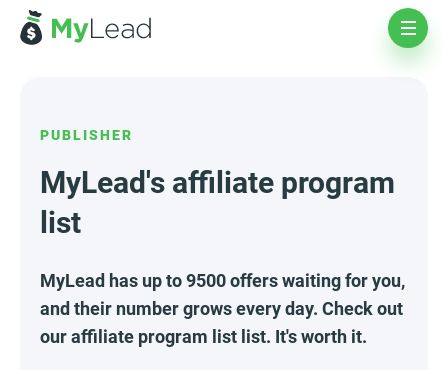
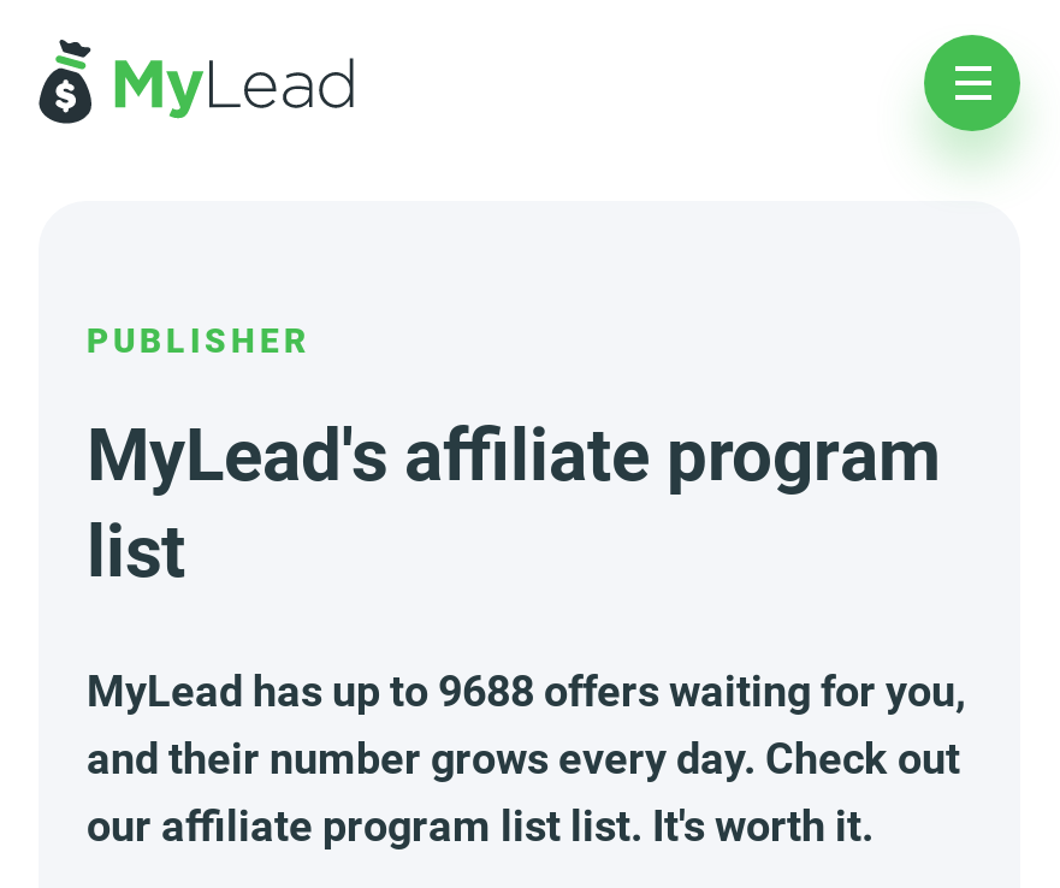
- MyLead has up to 9500 offers waiting for you,
+ MyLead has up to 9688 offers waiting for you,
